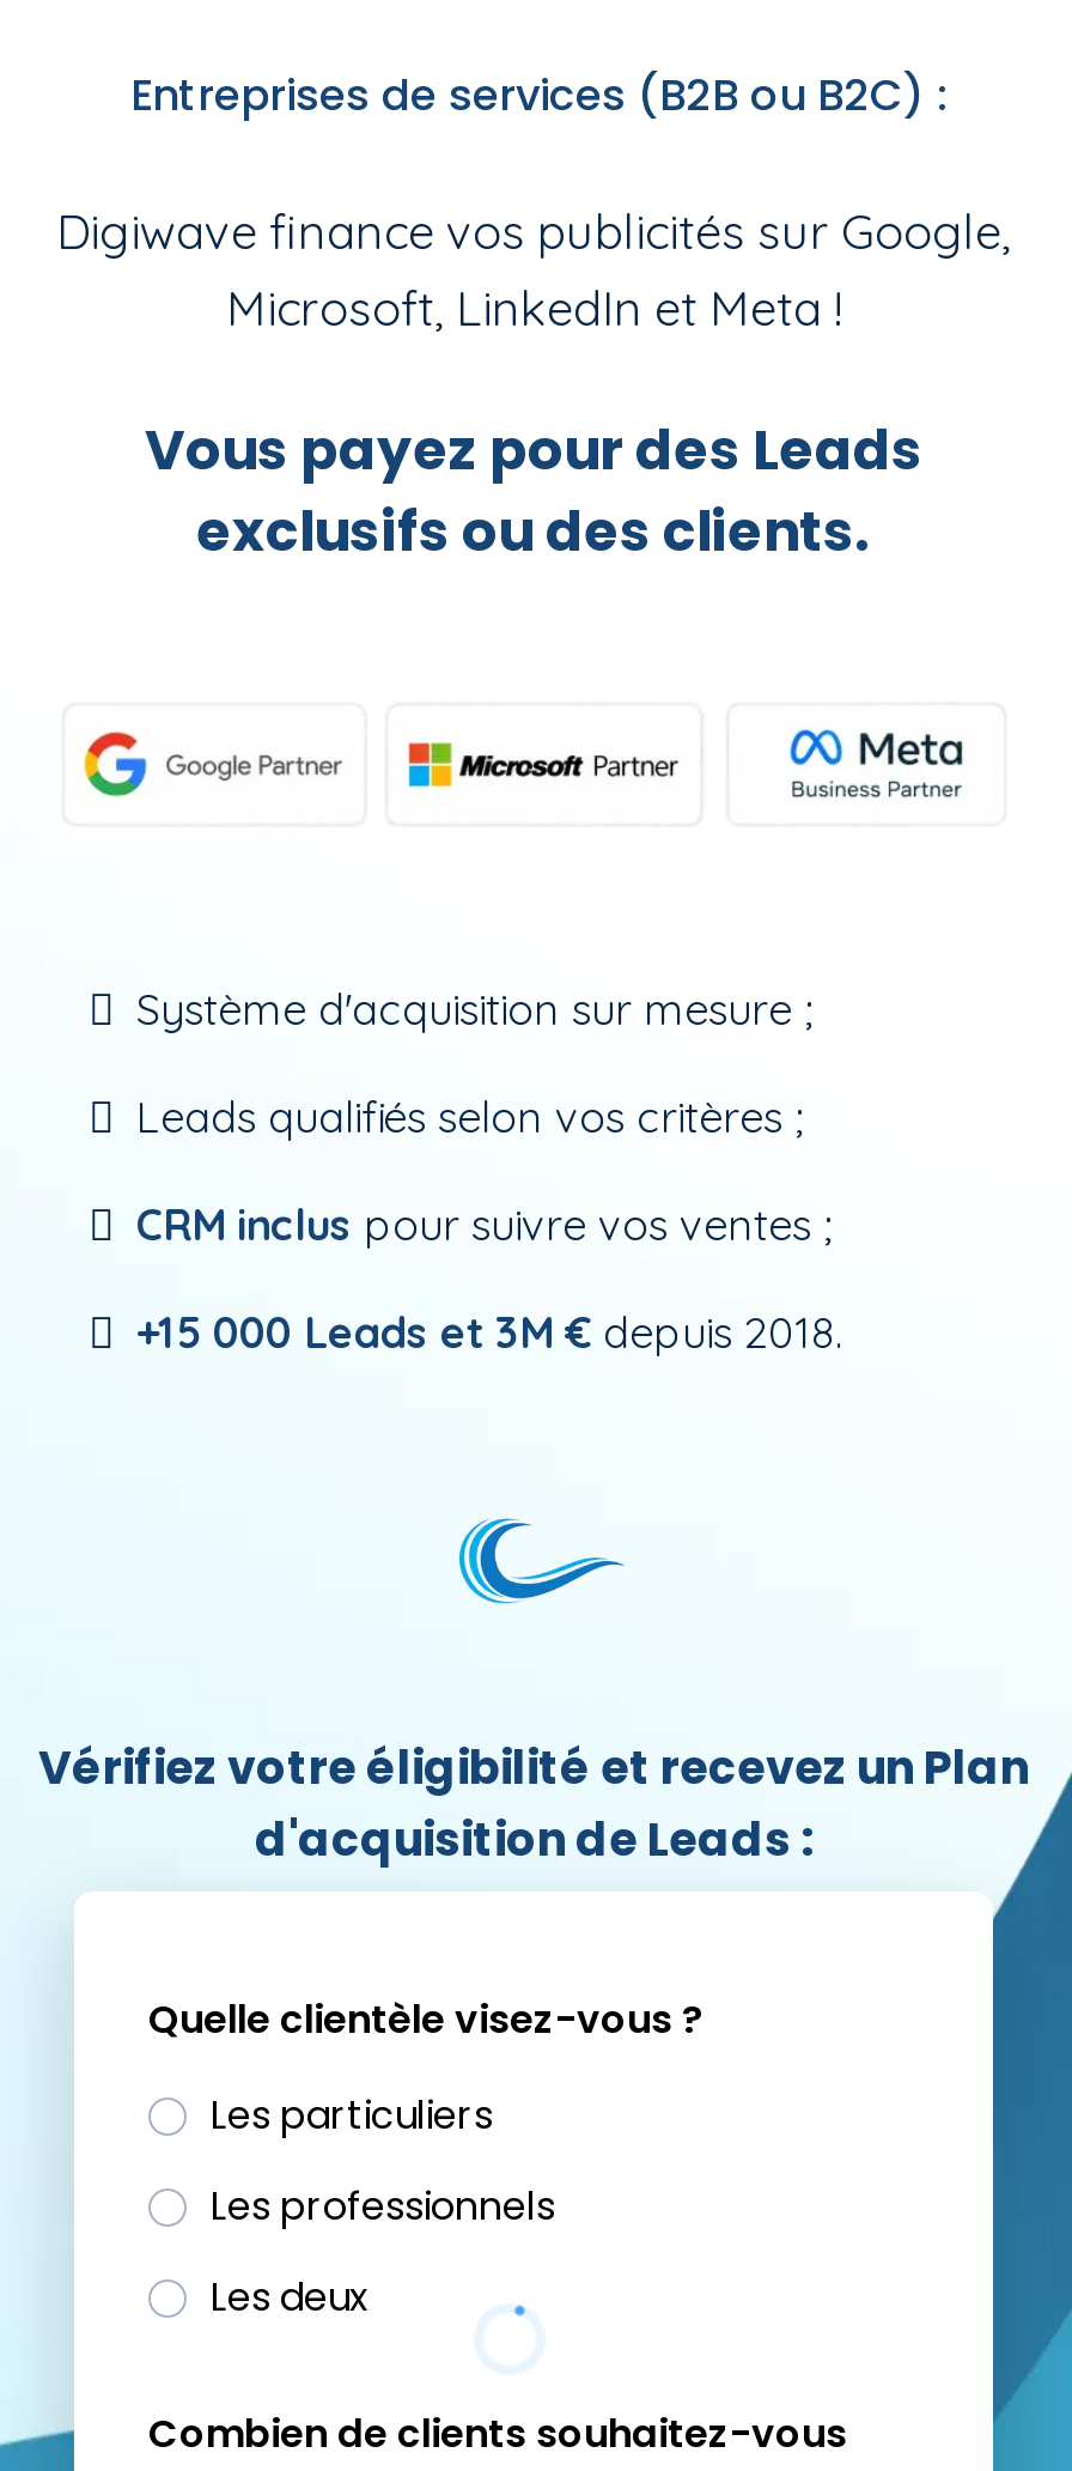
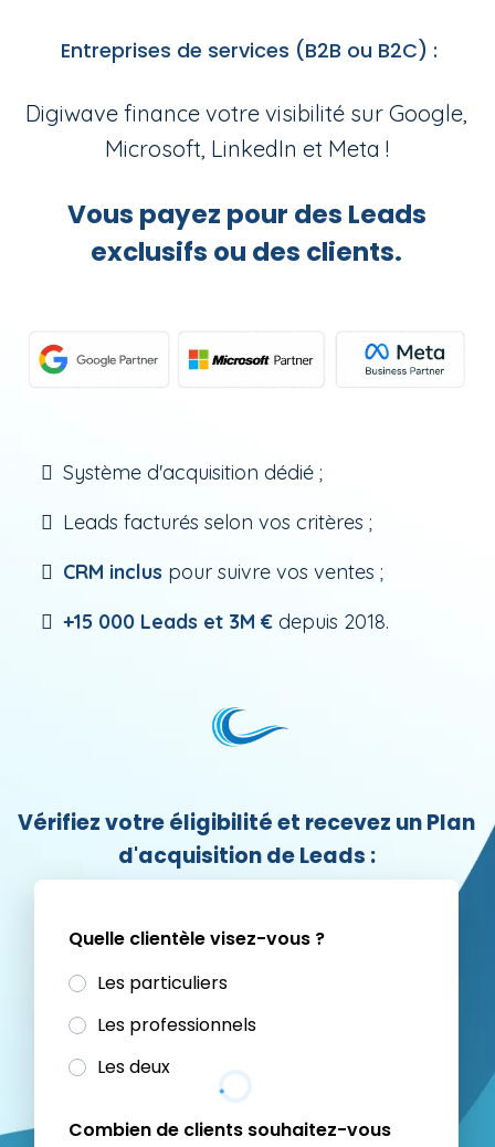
- Digiwave finance vos publicités sur Google,
+ Digiwave finance votre visibilité sur Google,

- Système d'acquisition sur mesure ;
+ Système d'acquisition dédié ;

- Leads qualifiés selon vos critères ;
+ Leads facturés selon vos critères ;
